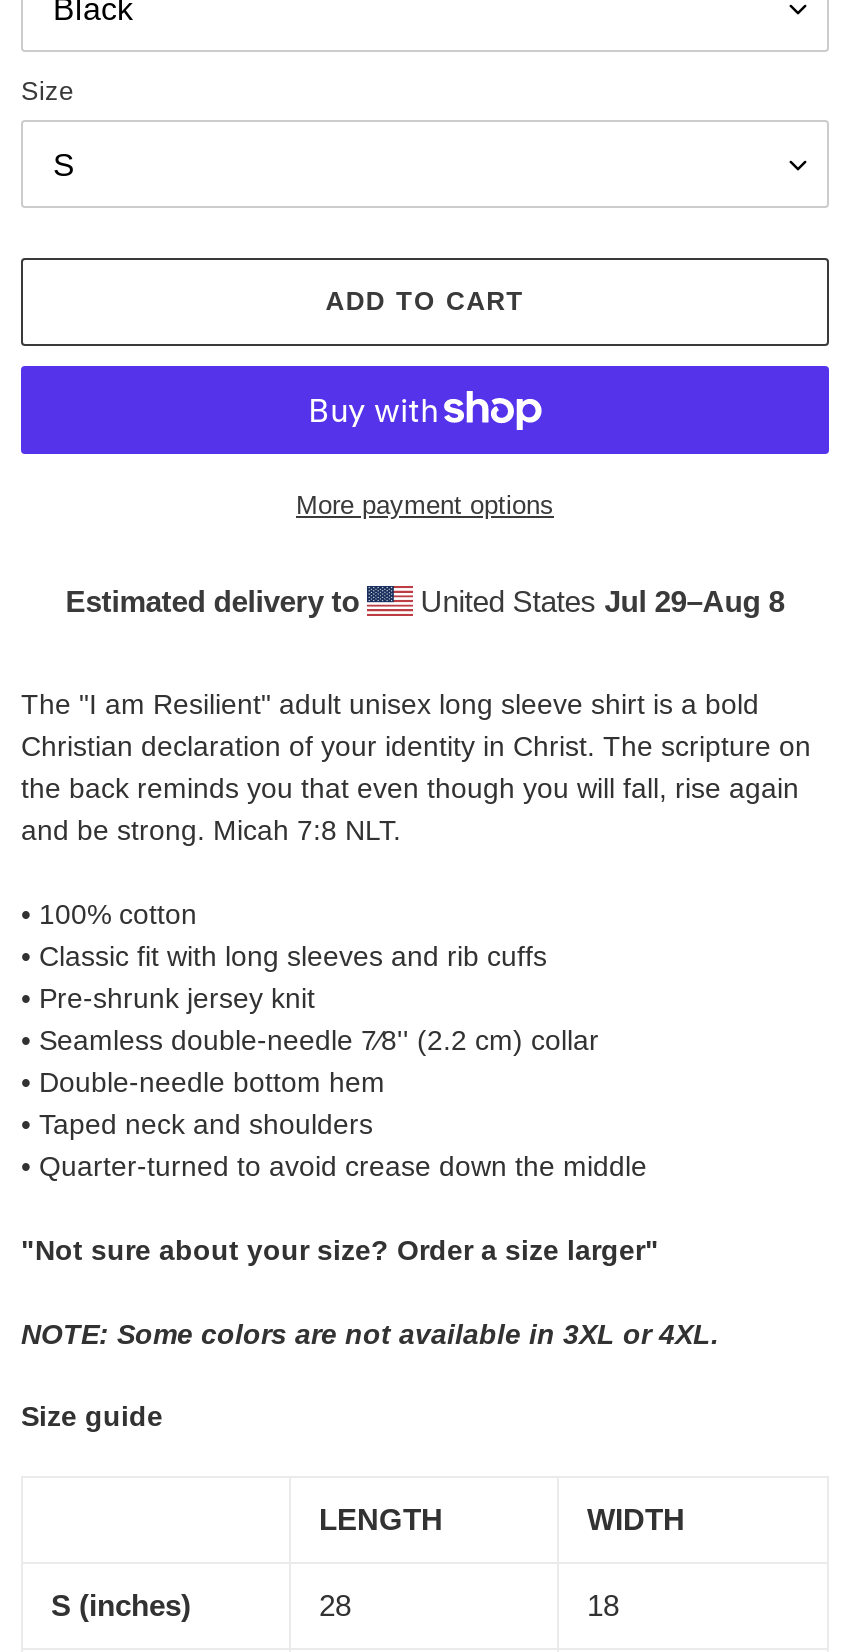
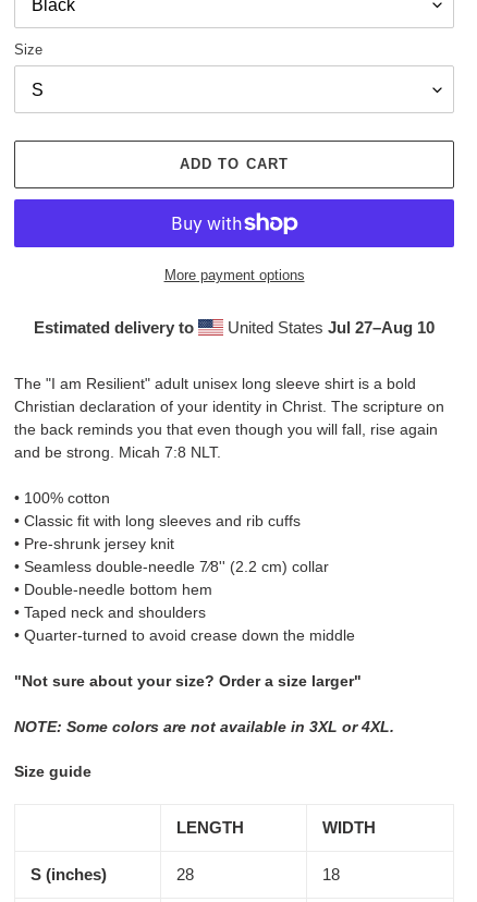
- United States Jul 29–Aug 8
+ United States Jul 27–Aug 10
